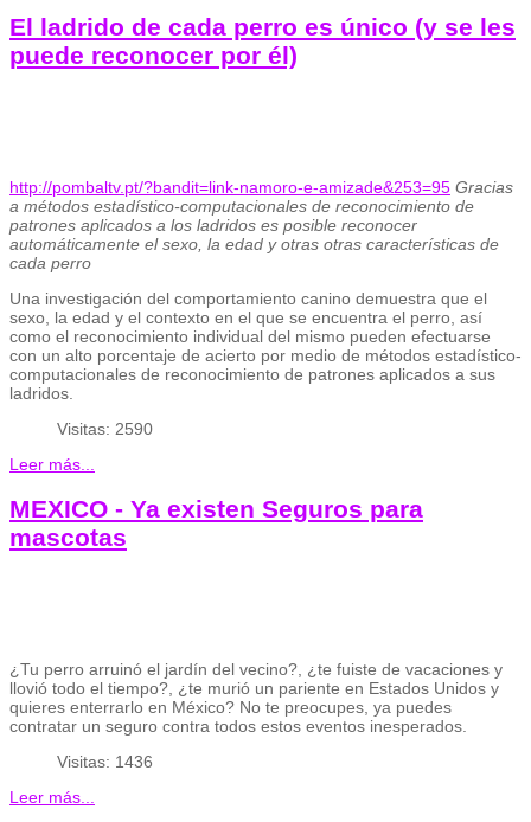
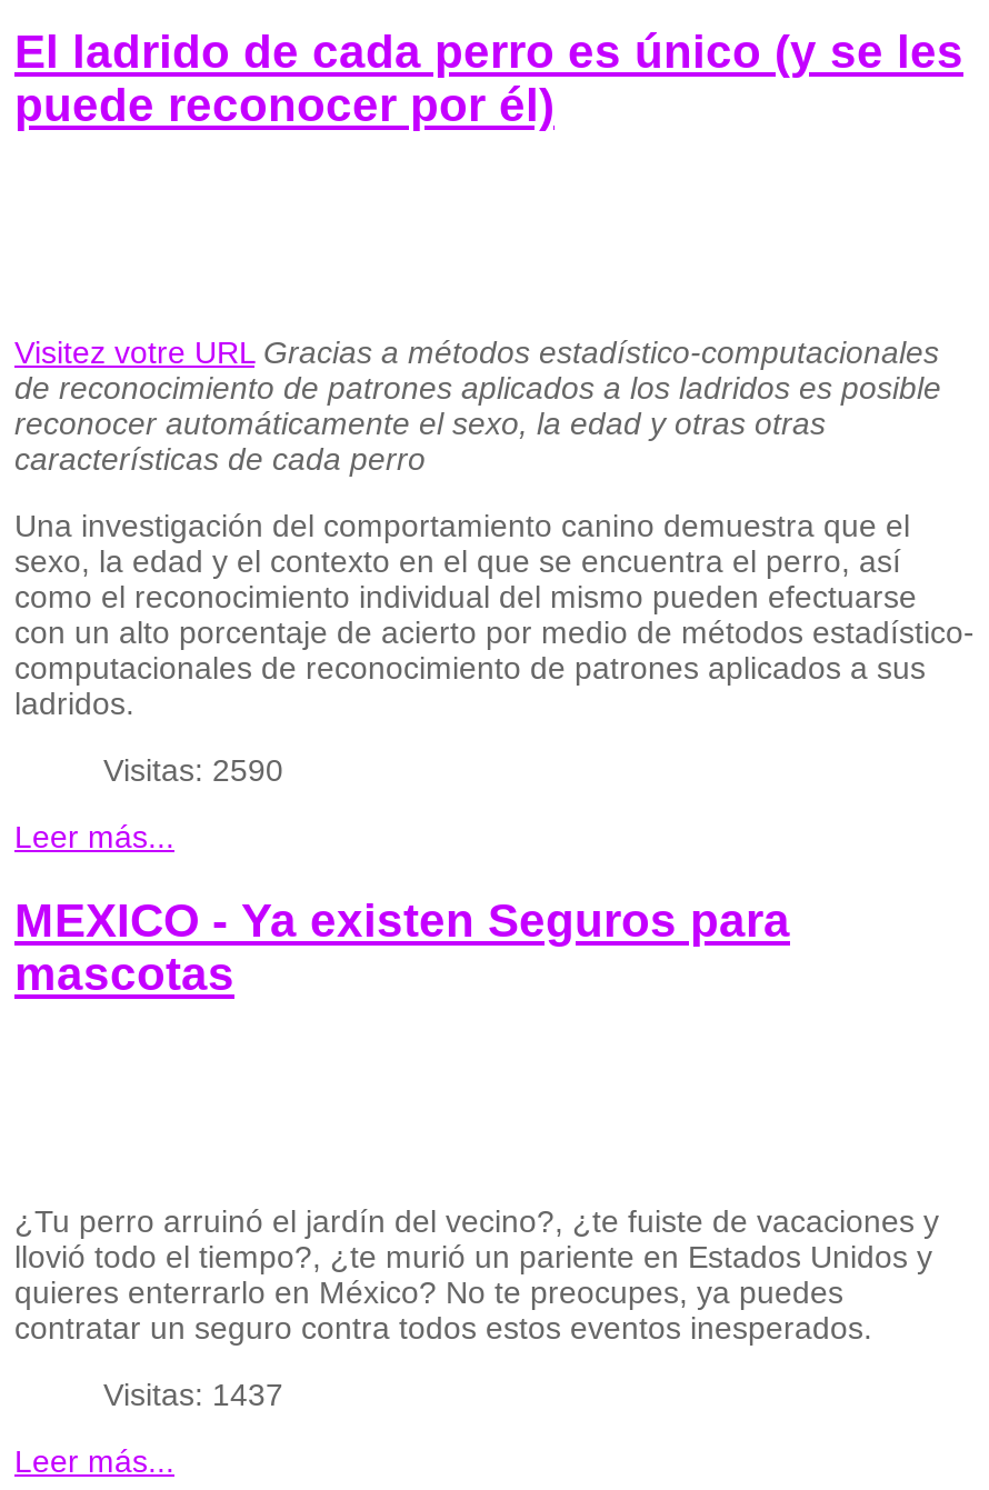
- http://pombaltv.pt/?bandit=link-namoro-e-amizade&253=95 Gracias
- a métodos estadístico-computacionales de reconocimiento de
- patrones aplicados a los ladridos es posible reconocer
- automáticamente el sexo, la edad y otras otras características de
- cada perro
+ Visitez votre URL Gracias a métodos estadístico-computacionales
+ de reconocimiento de patrones aplicados a los ladridos es posible
+ reconocer automáticamente el sexo, la edad y otras otras
+ características de cada perro

- Visitas: 1436
+ Visitas: 1437
